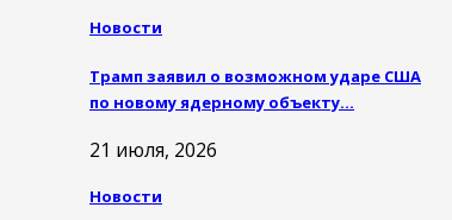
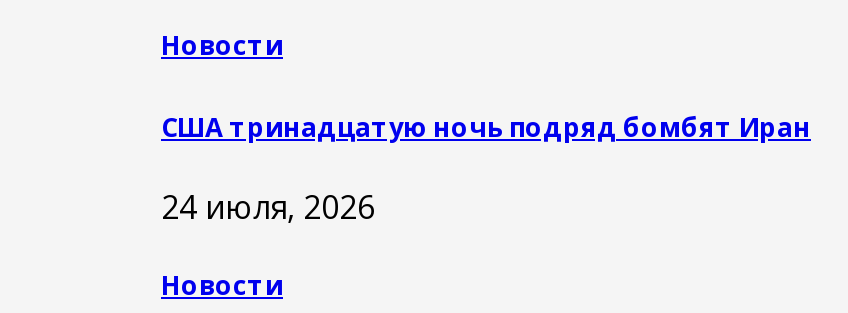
- Трамп заявил о возможном ударе США
- по новому ядерному объекту…
+ США тринадцатую ночь подряд бомбят Иран

- 21 июля, 2026
+ 24 июля, 2026
